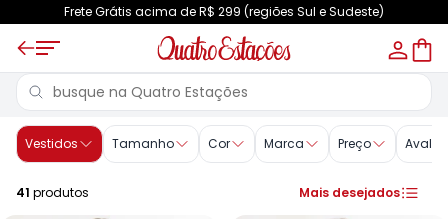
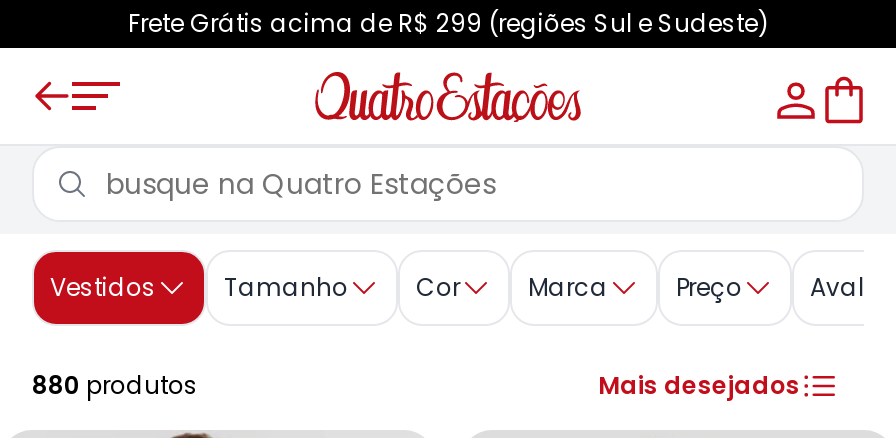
- 41 produtos
+ 880 produtos
